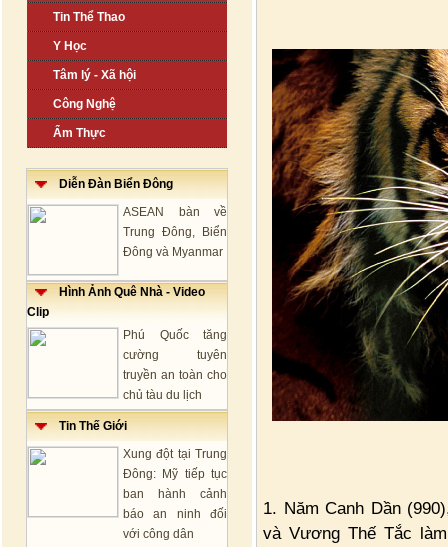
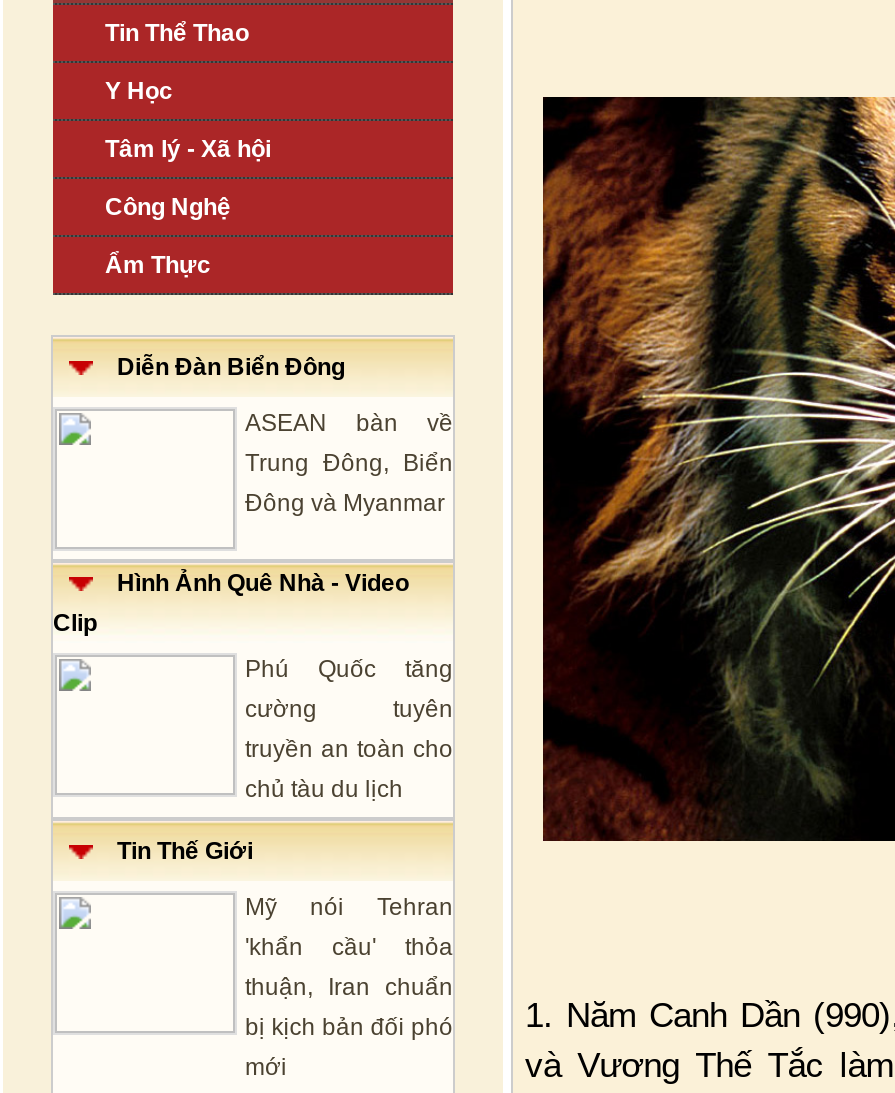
- Xung đột tại Trung
- Đông: Mỹ tiếp tục
- ban hành cảnh
- báo an ninh đối
- với công dân
+ Mỹ nói Tehran
+ 'khẩn cầu' thỏa
+ thuận, Iran chuẩn
+ bị kịch bản đối phó
+ mới
